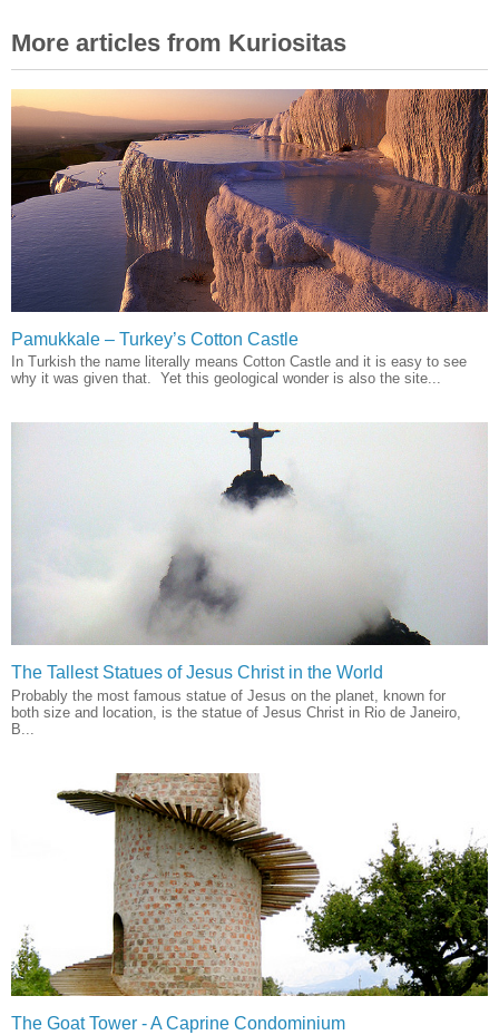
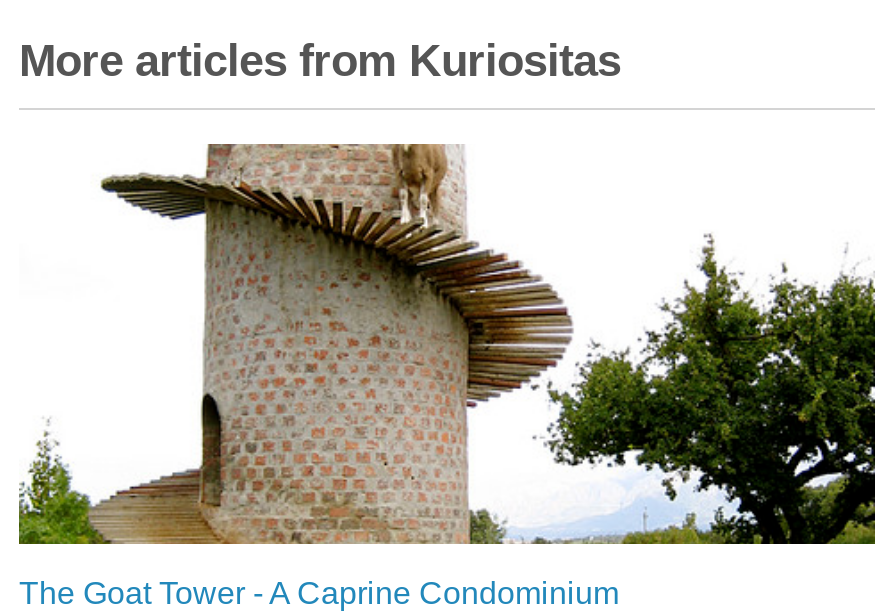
- [image]
- Pamukkale – Turkey’s Cotton Castle
- In Turkish the name literally means Cotton Castle and it is easy to see
- why it was given that. Yet this geological wonder is also the site...

- [image]
- The Tallest Statues of Jesus Christ in the World
- Probably the most famous statue of Jesus on the planet, known for
- both size and location, is the statue of Jesus Christ in Rio de Janeiro,
- B...
